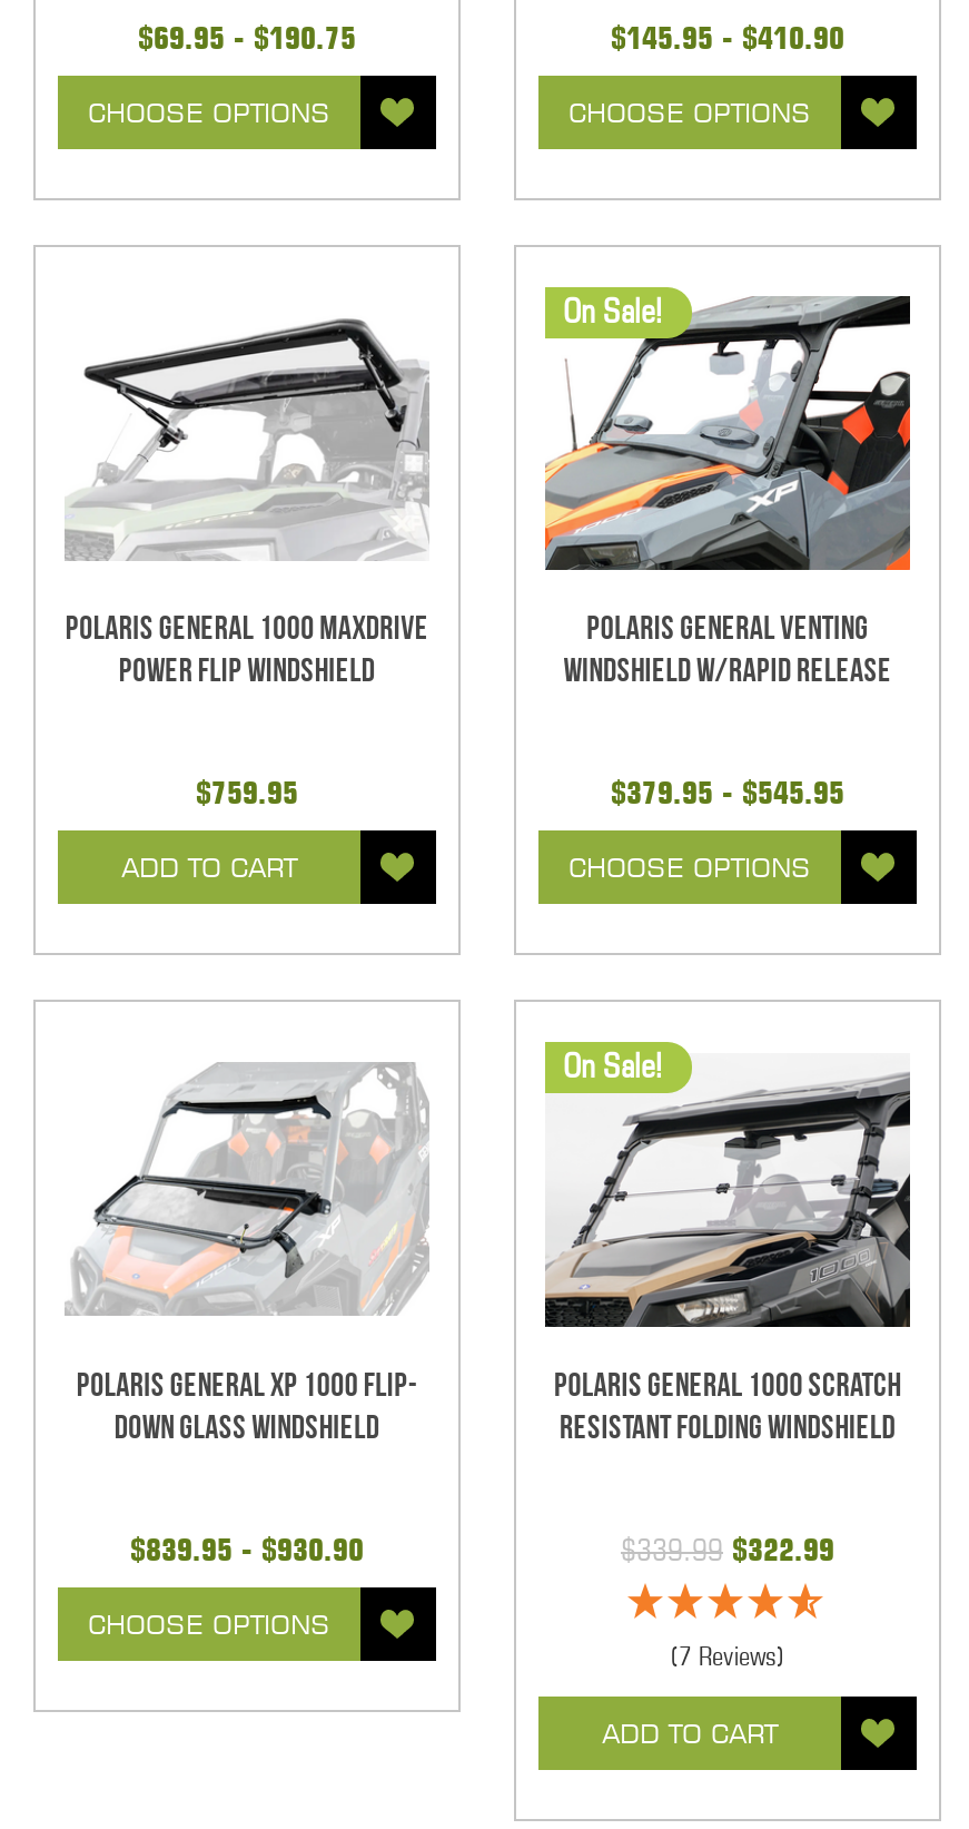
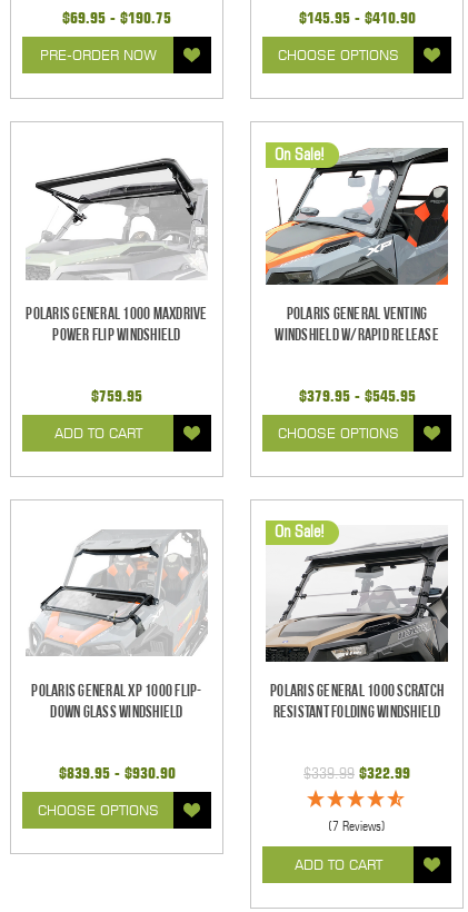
- CHOOSE OPTIONS
+ PRE-ORDER NOW
